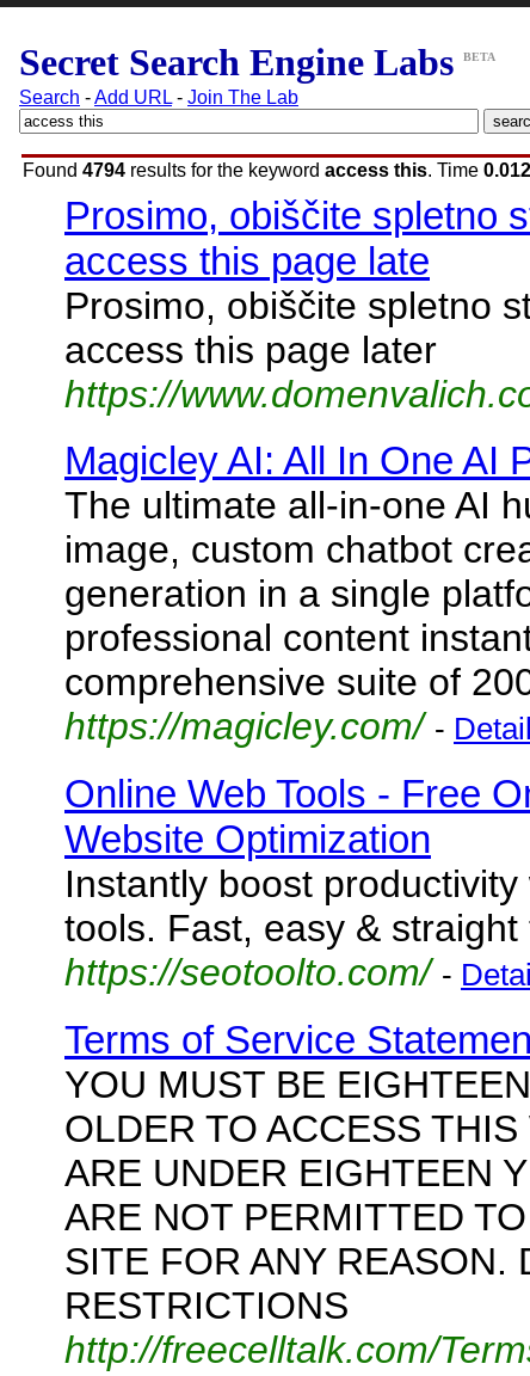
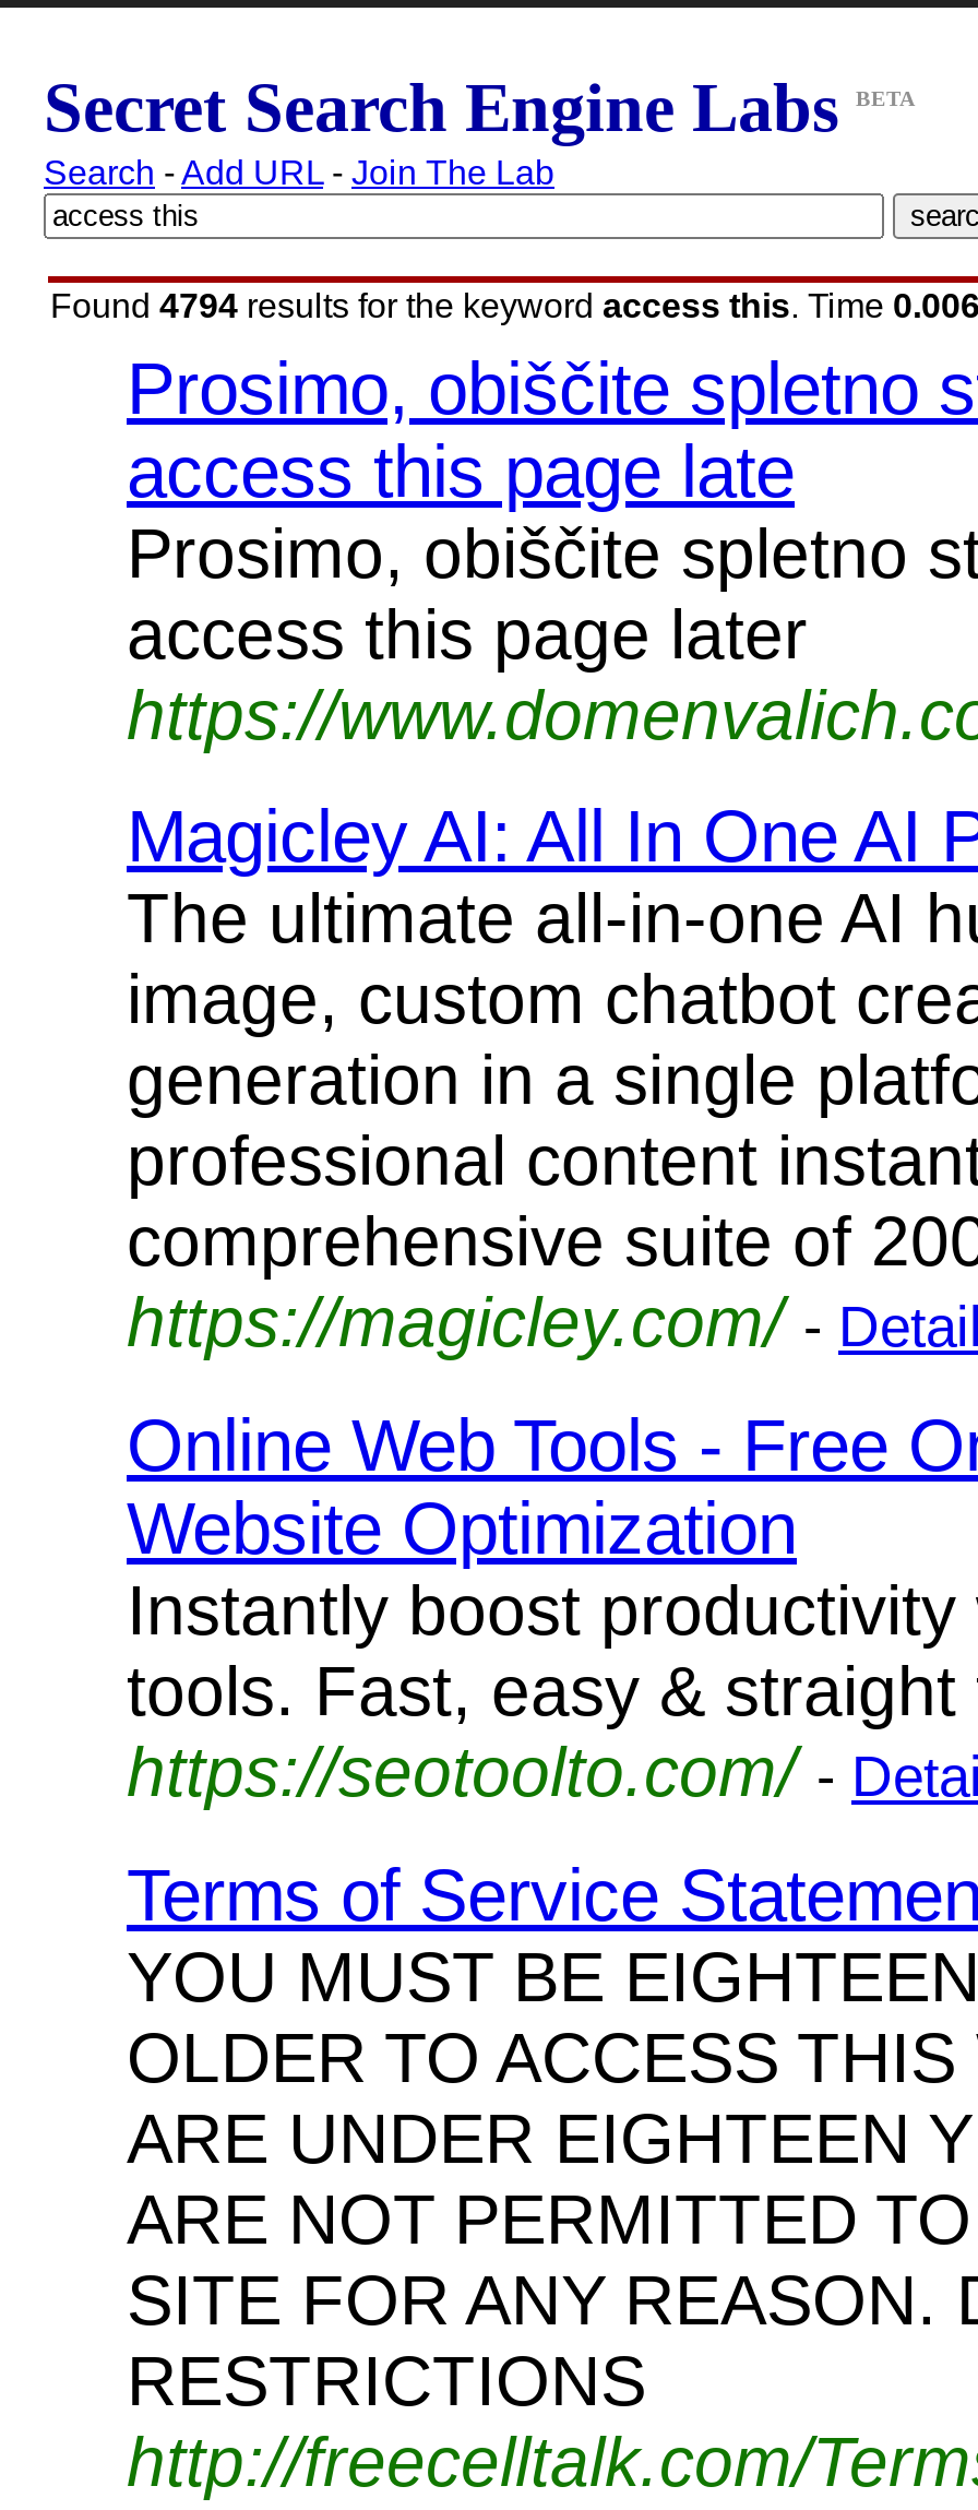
- Found 4794 results for the keyword access this. Time 0.012
+ Found 4794 results for the keyword access this. Time 0.006
